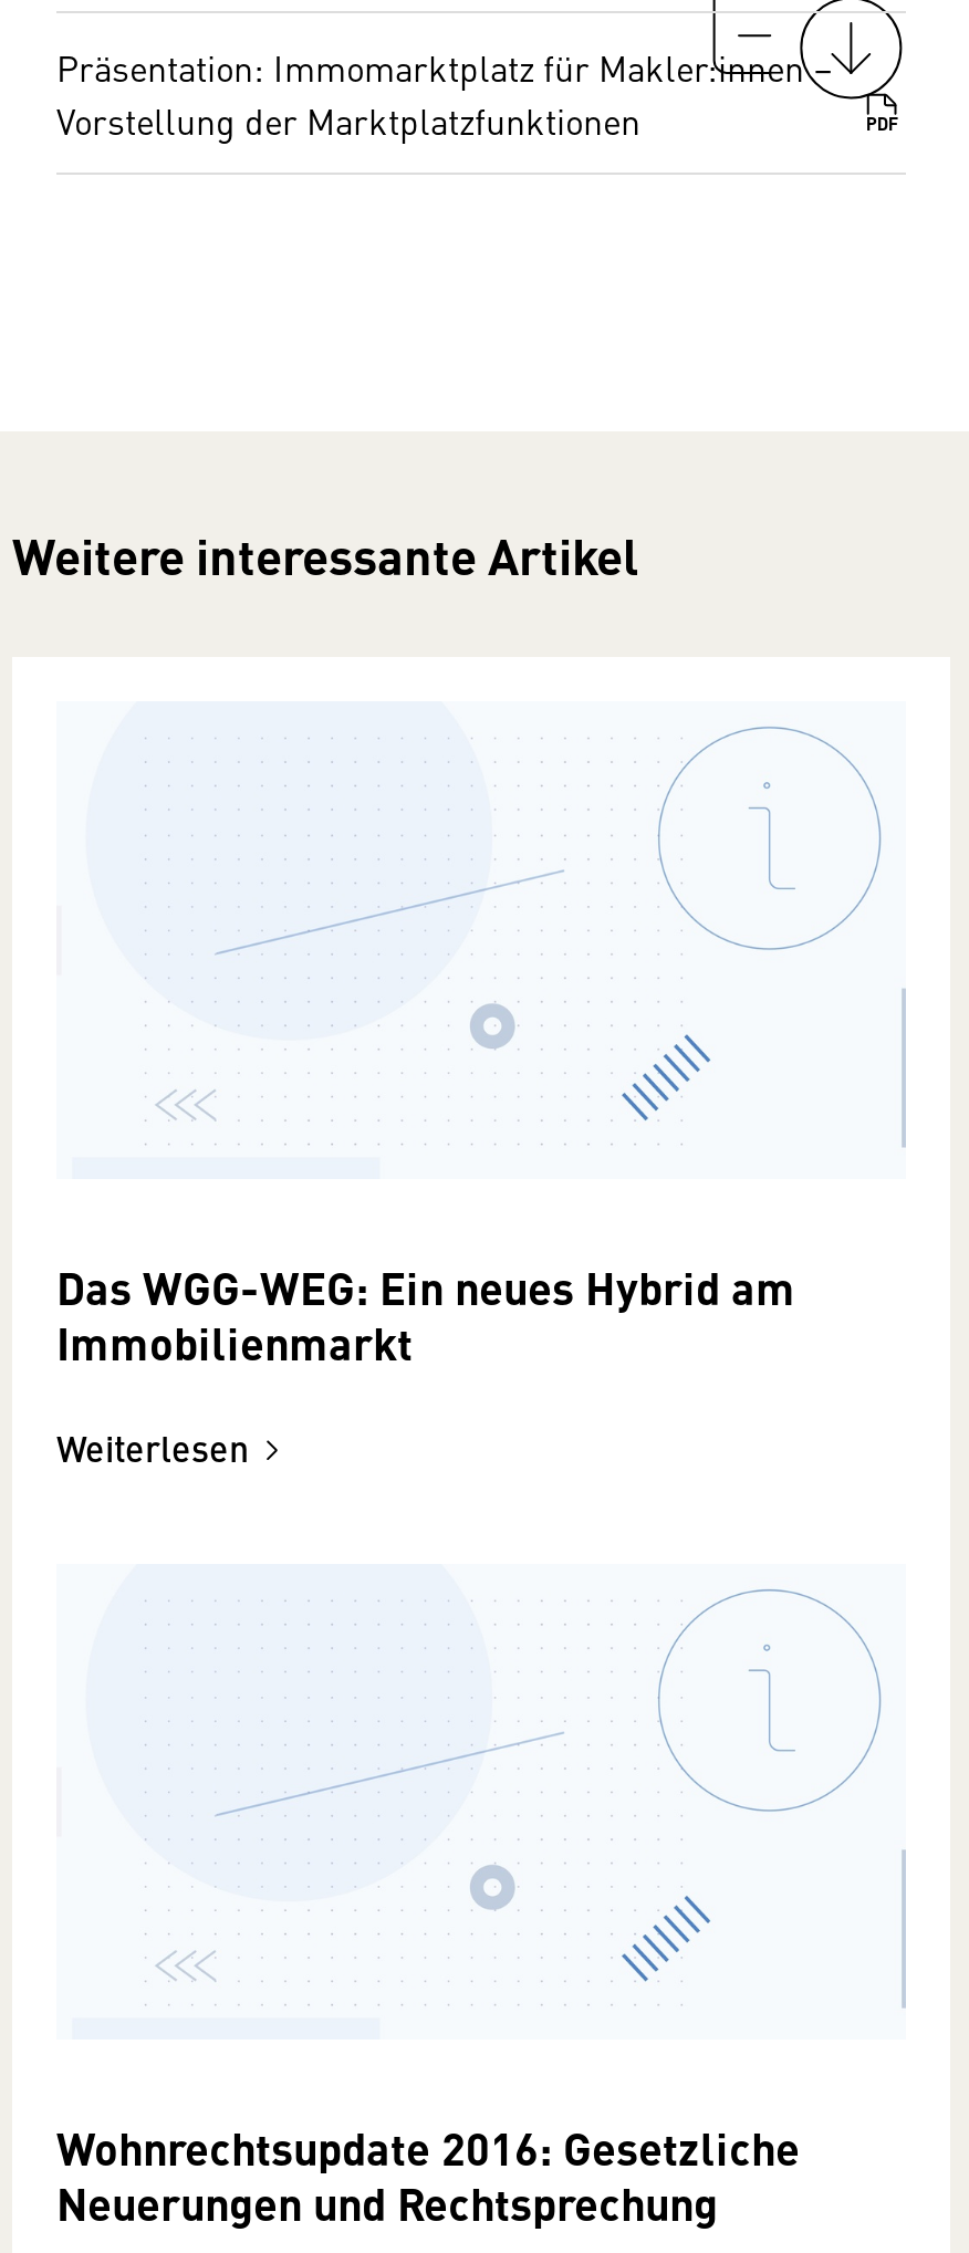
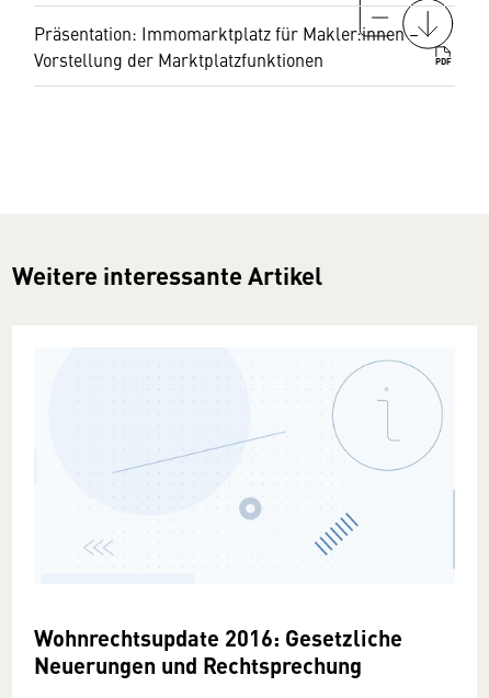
- Das WGG-WEG: Ein neues Hybrid am
- Immobilienmarkt
- Weiterlesen
